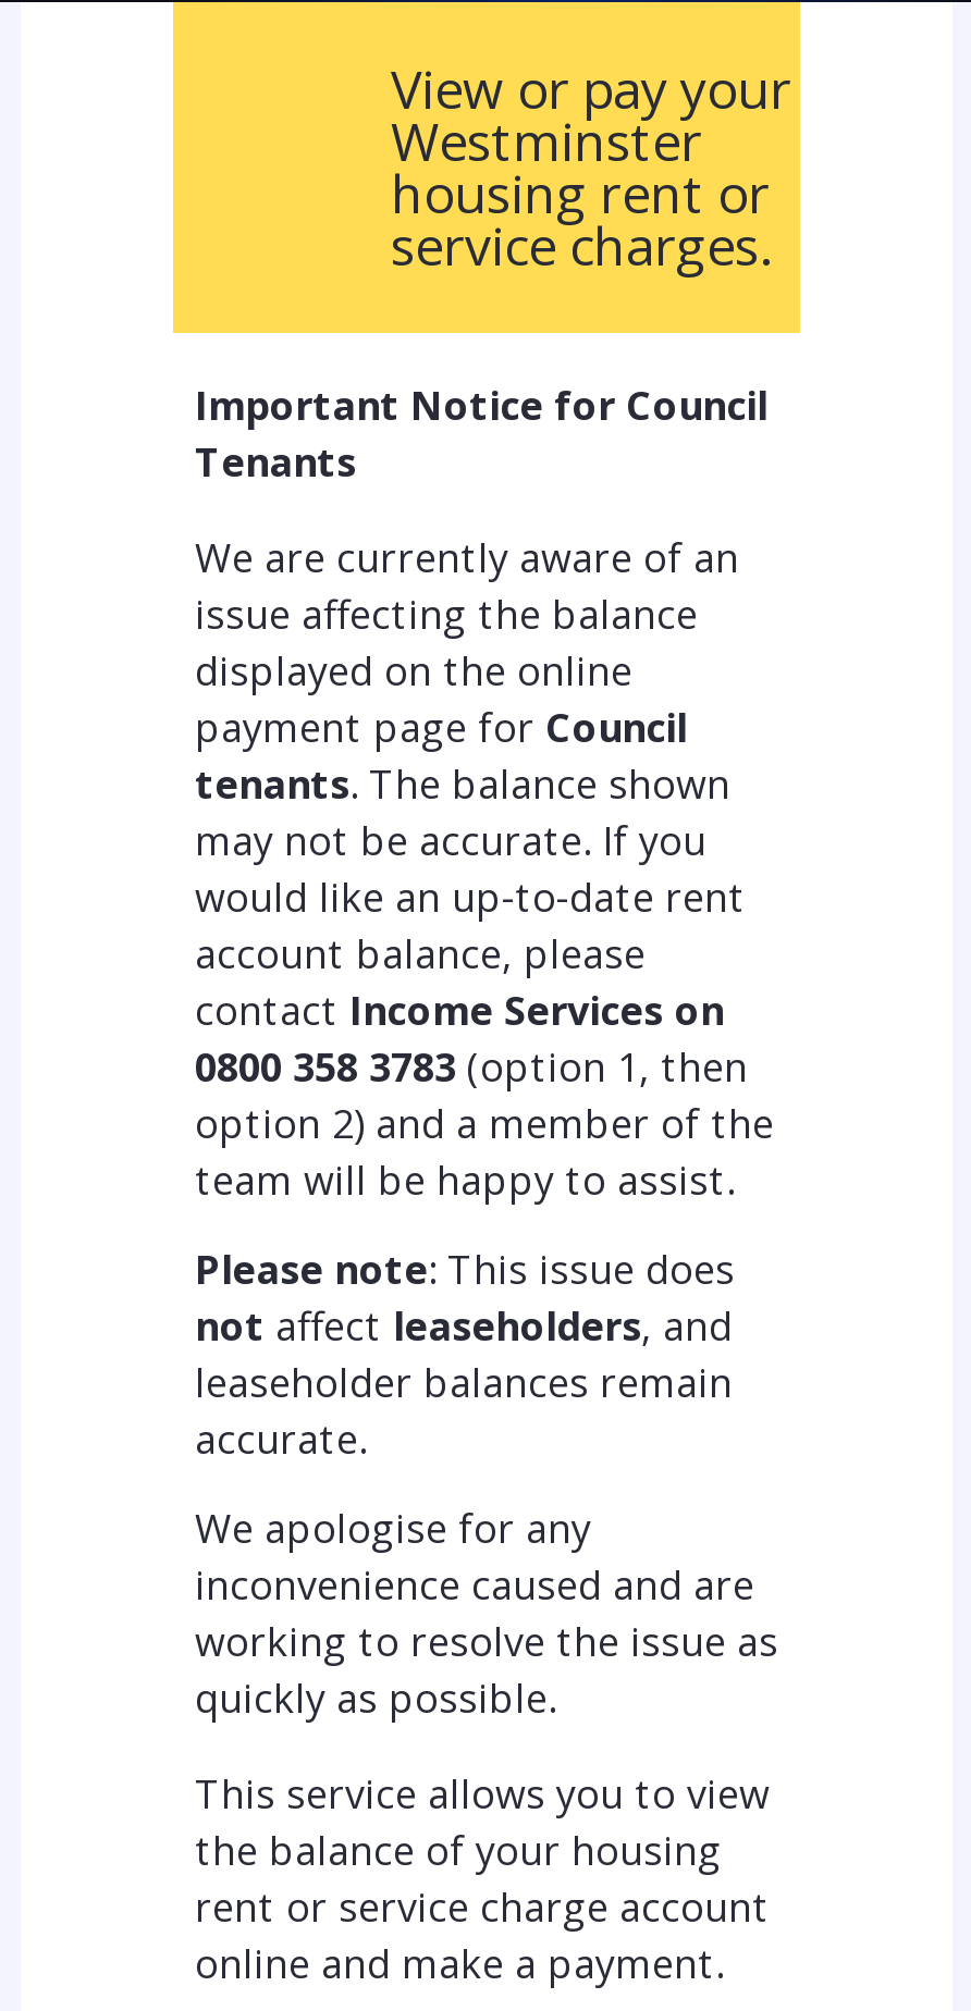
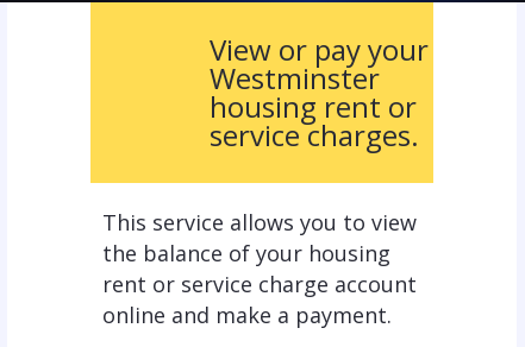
- Important Notice for Council
- Tenants
- We are currently aware of an
- issue affecting the balance
- displayed on the online
- payment page for Council
- tenants. The balance shown
- may not be accurate. If you
- would like an up-to-date rent
- account balance, please
- contact Income Services on
- 0800 358 3783 (option 1, then
- option 2) and a member of the
- team will be happy to assist.
- Please note: This issue does
- not affect leaseholders, and
- leaseholder balances remain
- accurate.
- We apologise for any
- inconvenience caused and are
- working to resolve the issue as
- quickly as possible.
